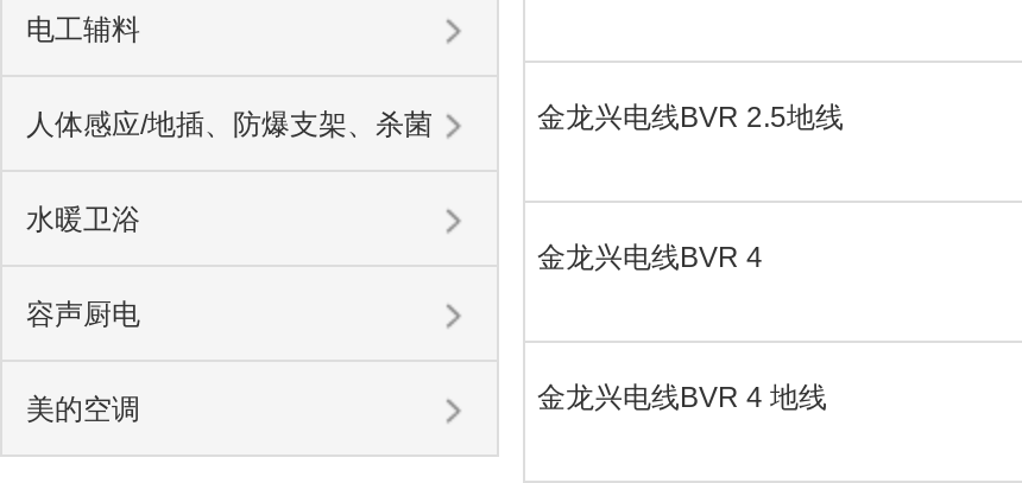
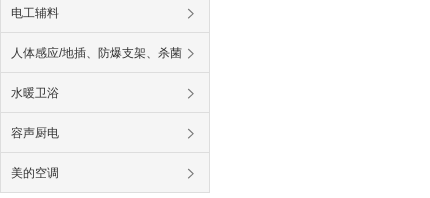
- 金龙兴电线BVR 2.5地线

- 金龙兴电线BVR 4

- 金龙兴电线BVR 4 地线
